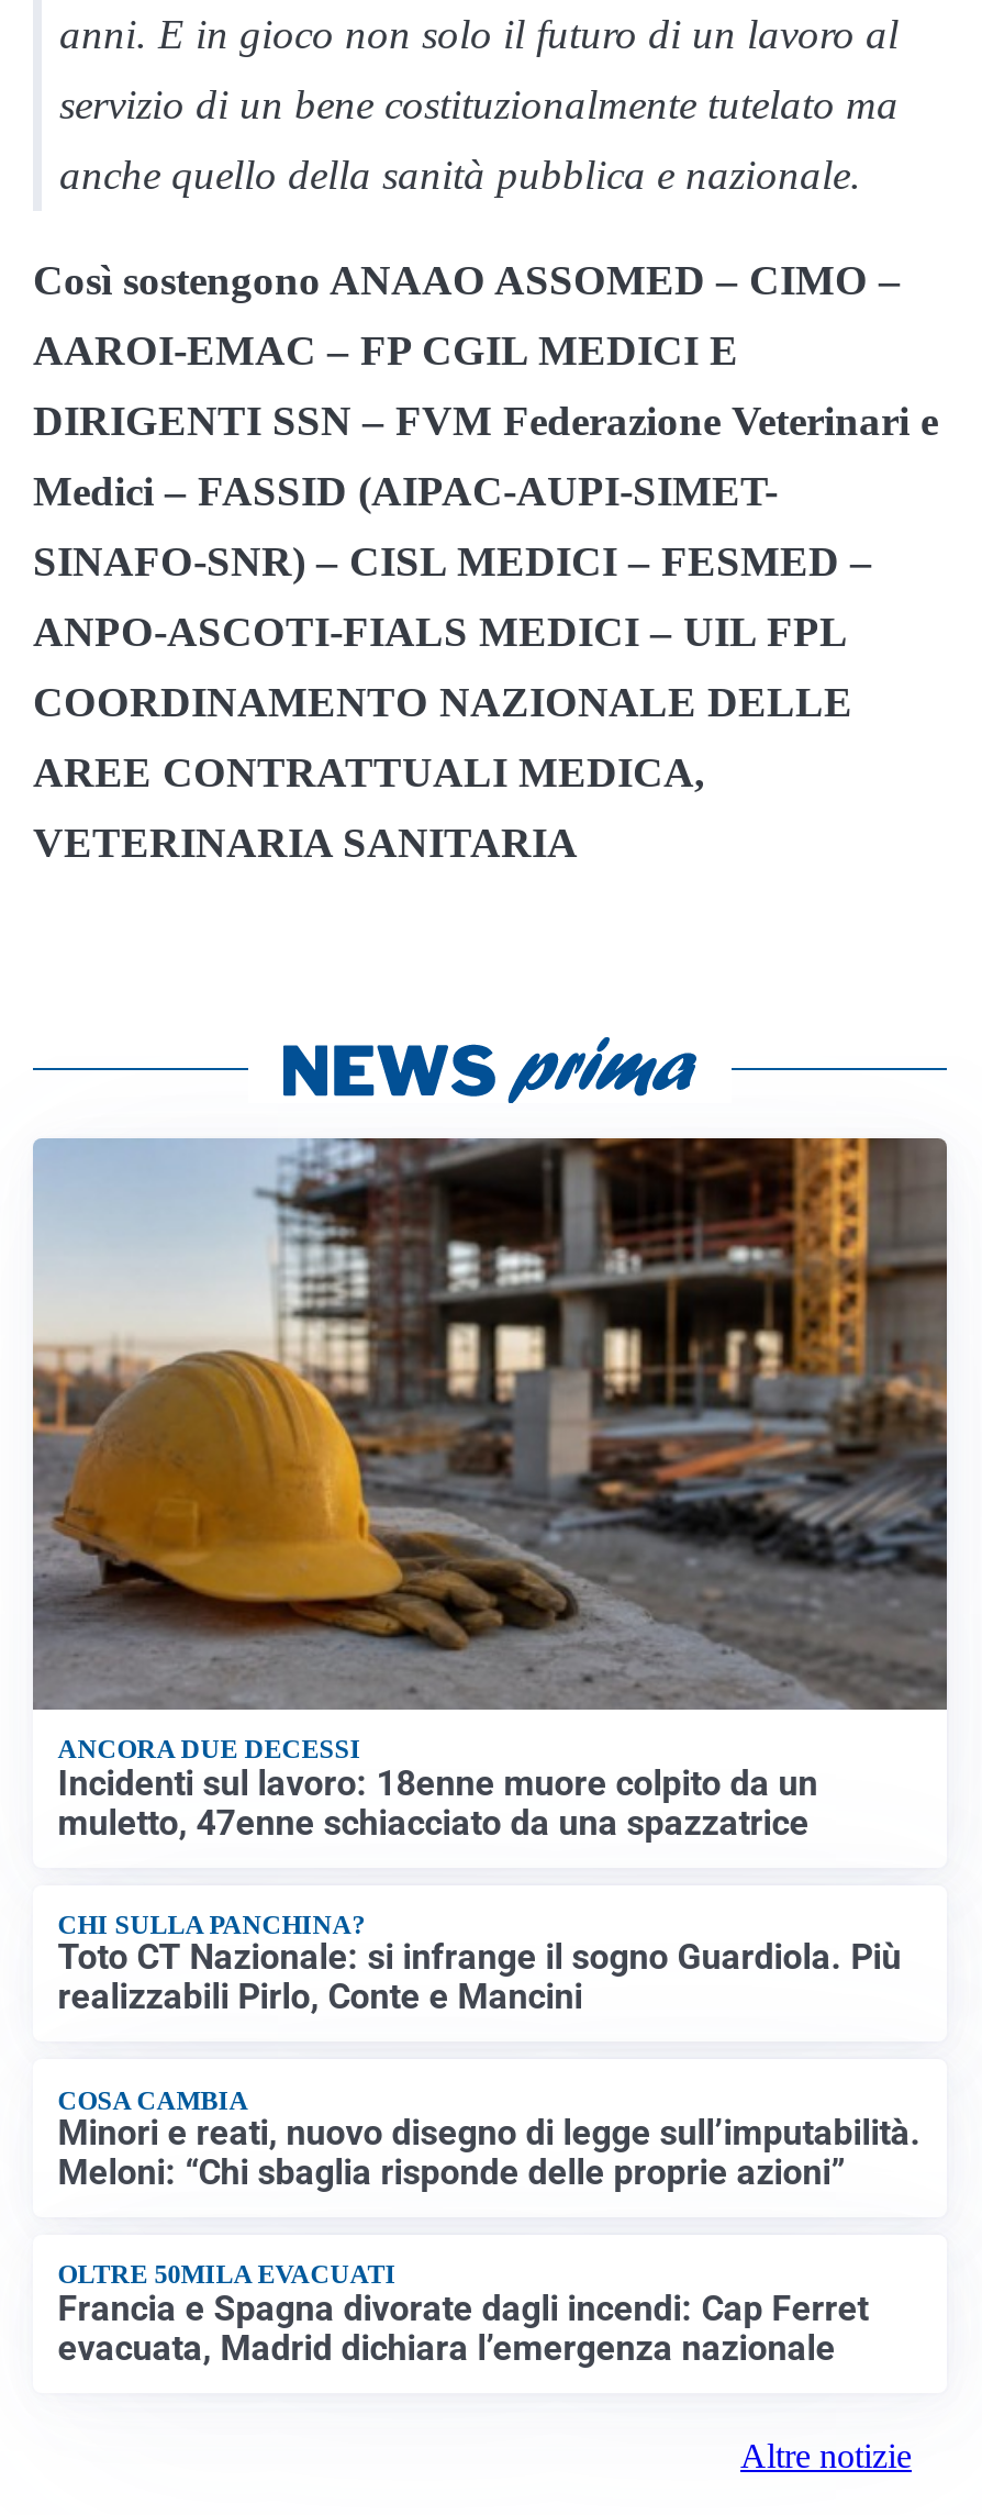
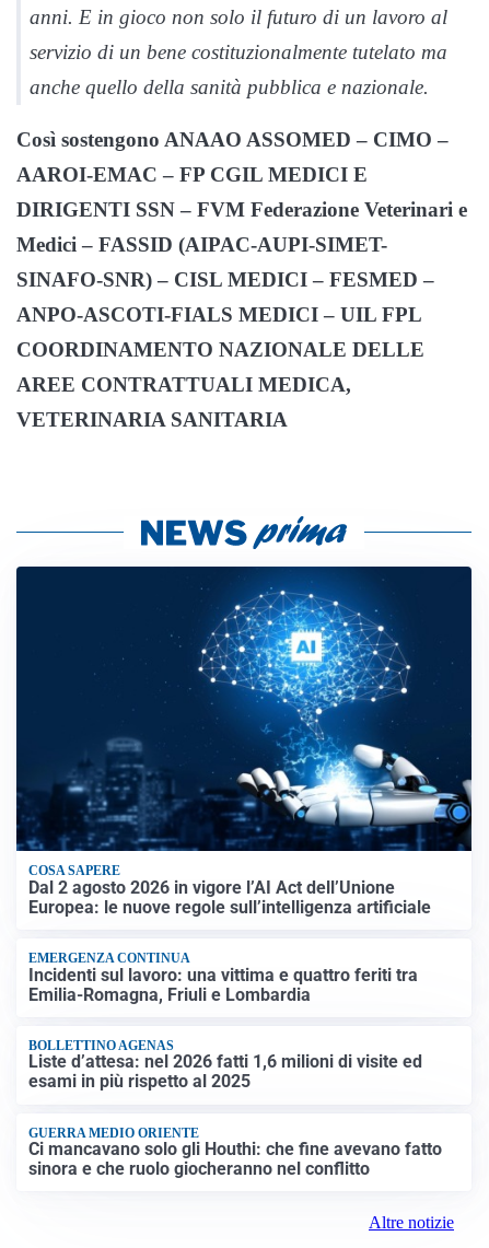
- [image]
- ANCORA DUE DECESSI
- Incidenti sul lavoro: 18enne muore colpito da un
- muletto, 47enne schiacciato da una spazzatrice
+ [image]
+ COSA SAPERE
+ Dal 2 agosto 2026 in vigore l’AI Act dell’Unione
+ Europea: le nuove regole sull’intelligenza artificiale

- CHI SULLA PANCHINA?
- Toto CT Nazionale: si infrange il sogno Guardiola. Più
- realizzabili Pirlo, Conte e Mancini
+ EMERGENZA CONTINUA
+ Incidenti sul lavoro: una vittima e quattro feriti tra
+ Emilia-Romagna, Friuli e Lombardia

- COSA CAMBIA
- Minori e reati, nuovo disegno di legge sull’imputabilità.
- Meloni: “Chi sbaglia risponde delle proprie azioni”
+ BOLLETTINO AGENAS
+ Liste d’attesa: nel 2026 fatti 1,6 milioni di visite ed
+ esami in più rispetto al 2025

- OLTRE 50MILA EVACUATI
- Francia e Spagna divorate dagli incendi: Cap Ferret
- evacuata, Madrid dichiara l’emergenza nazionale
+ GUERRA MEDIO ORIENTE
+ Ci mancavano solo gli Houthi: che fine avevano fatto
+ sinora e che ruolo giocheranno nel conflitto
